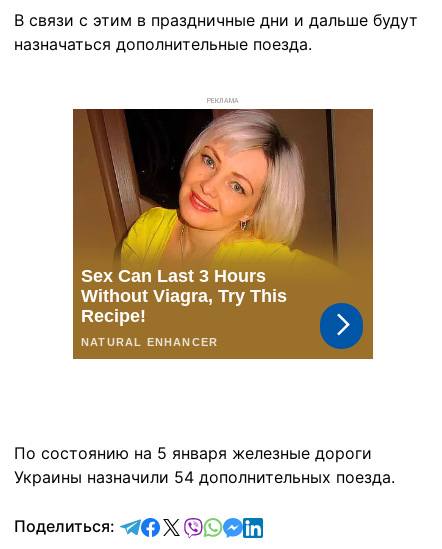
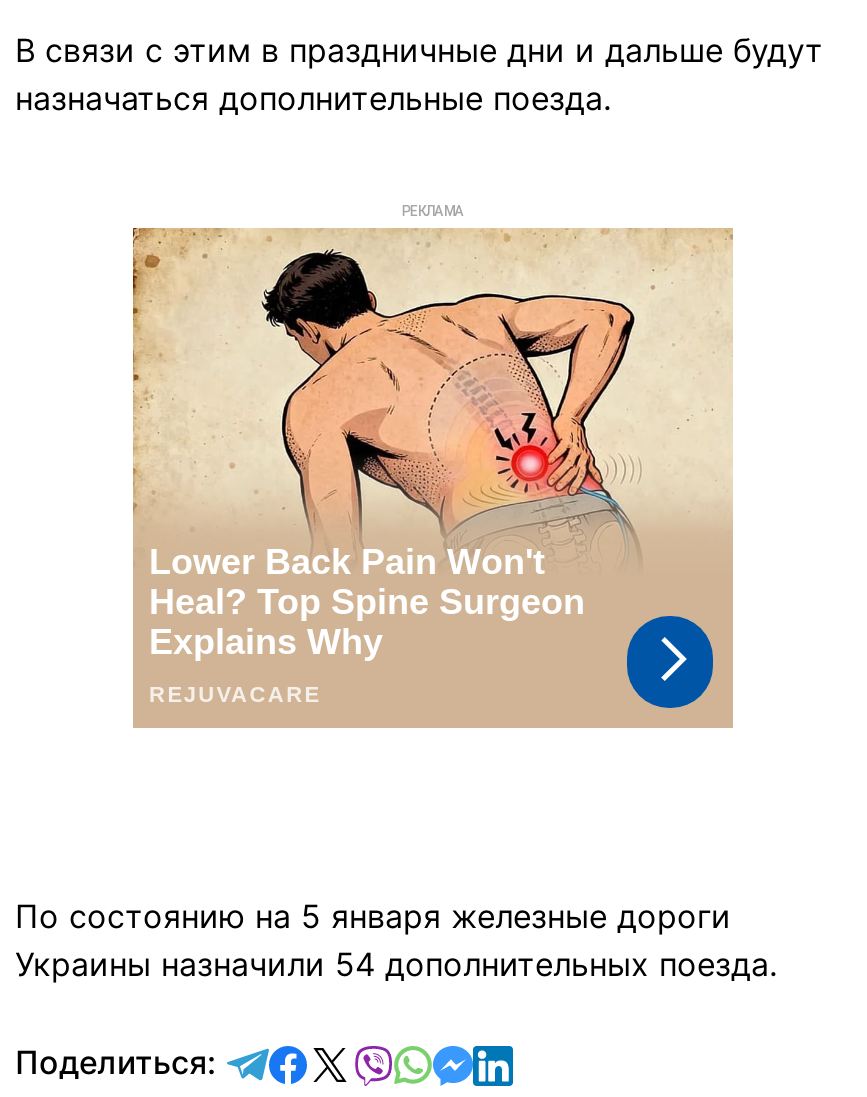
- [image]
+ [image]
